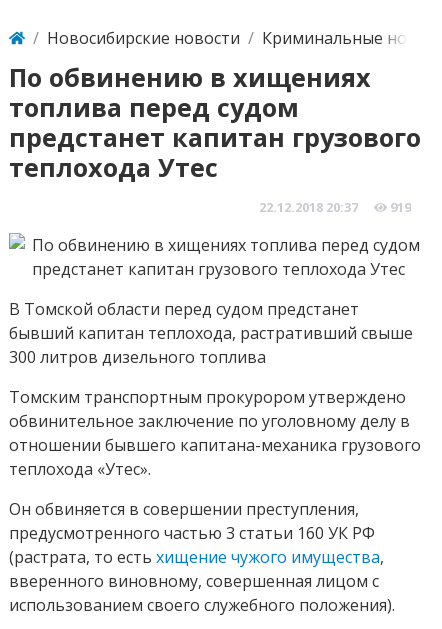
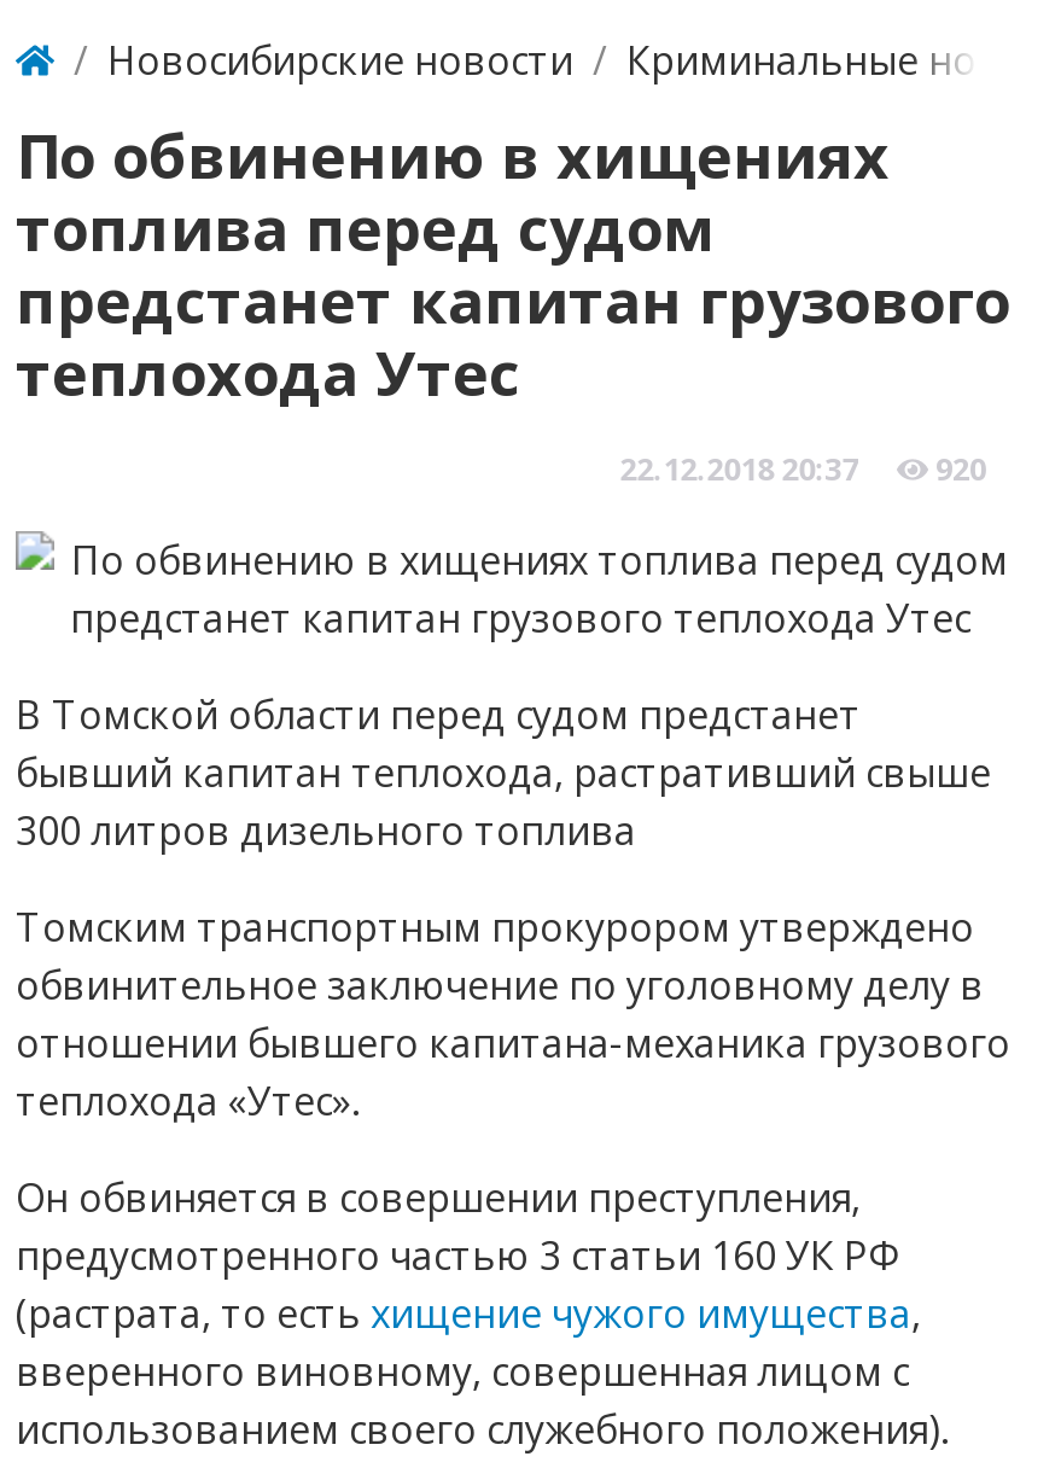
- 22.12.2018 20:37 919
+ 22.12.2018 20:37 920
